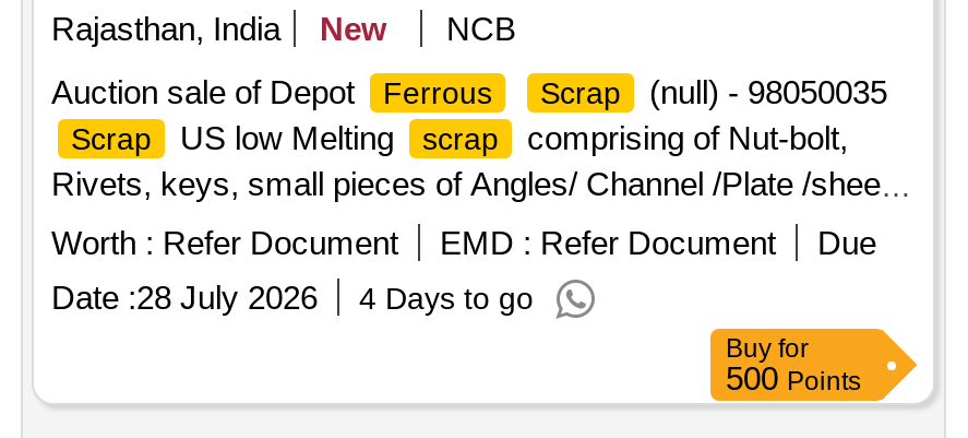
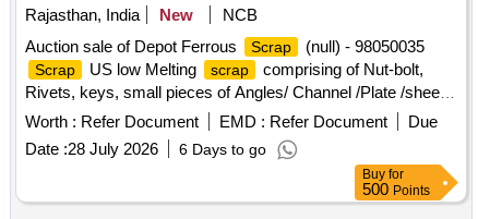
- Date : 28 July 2026 4 Days to go
+ Date : 28 July 2026 6 Days to go
